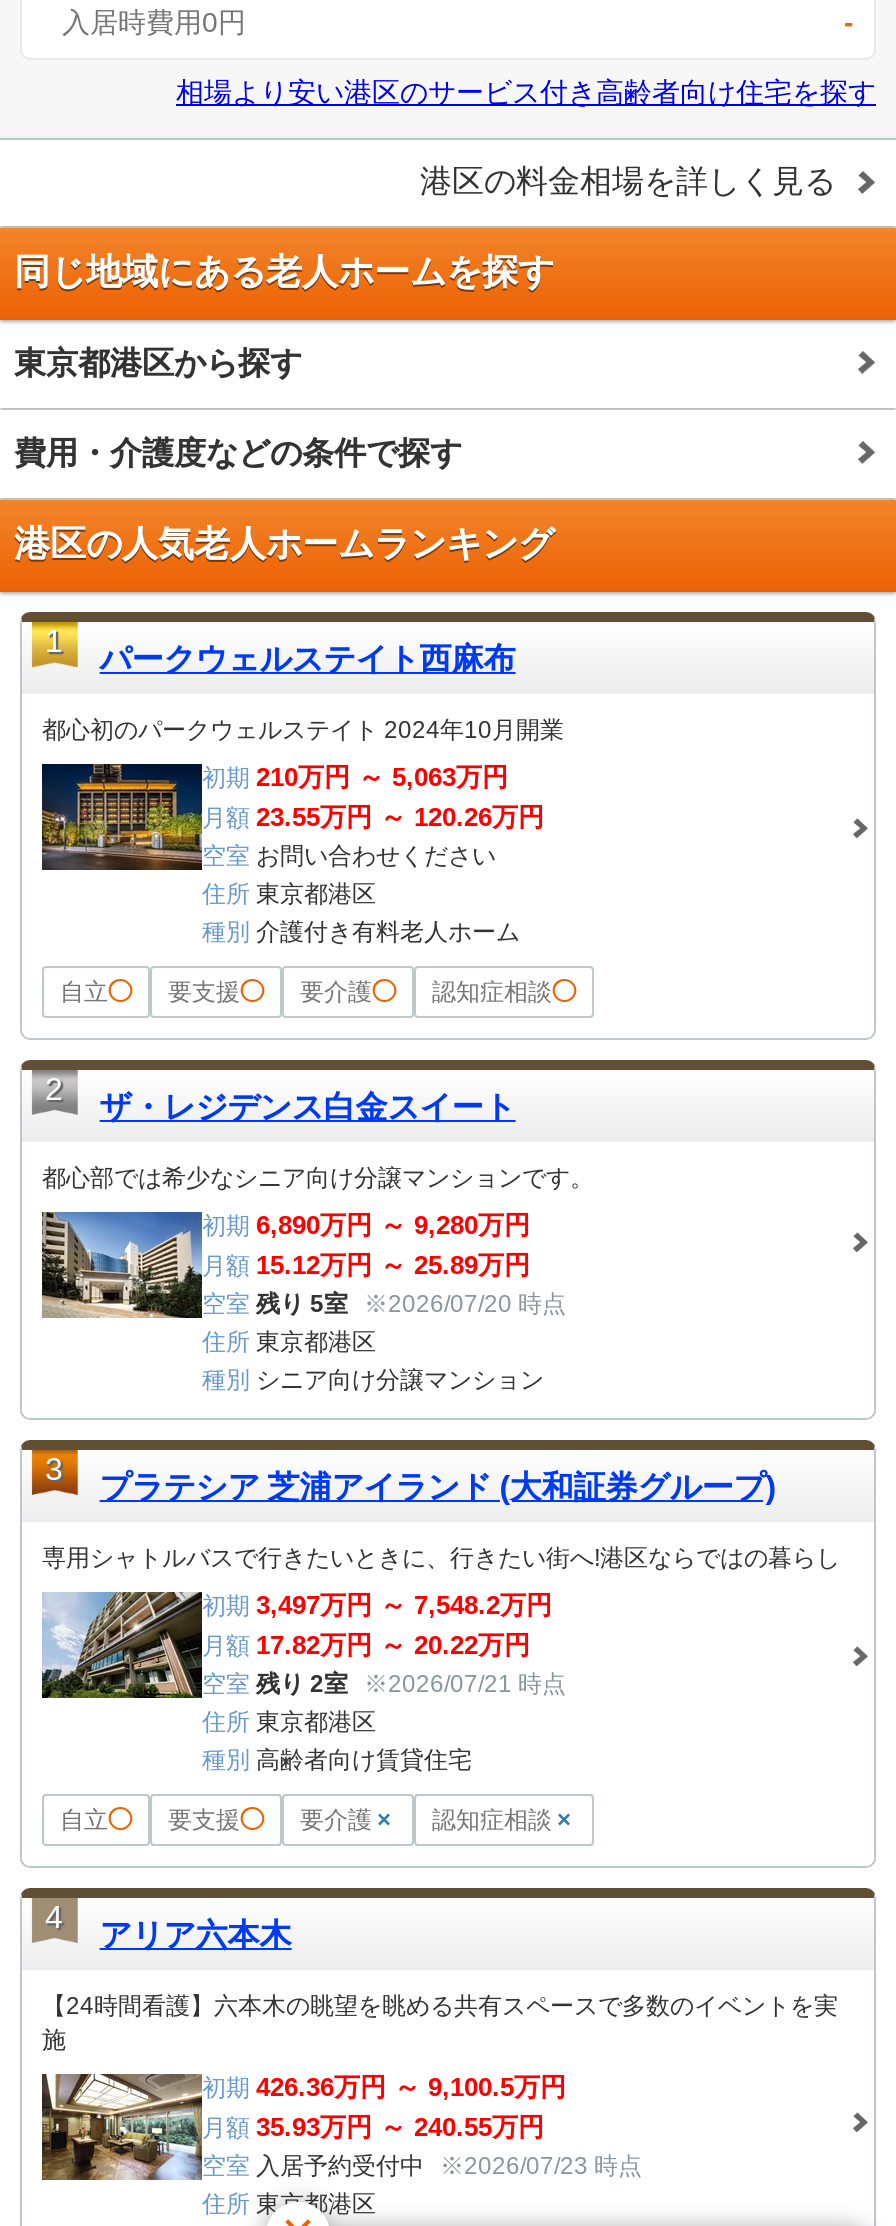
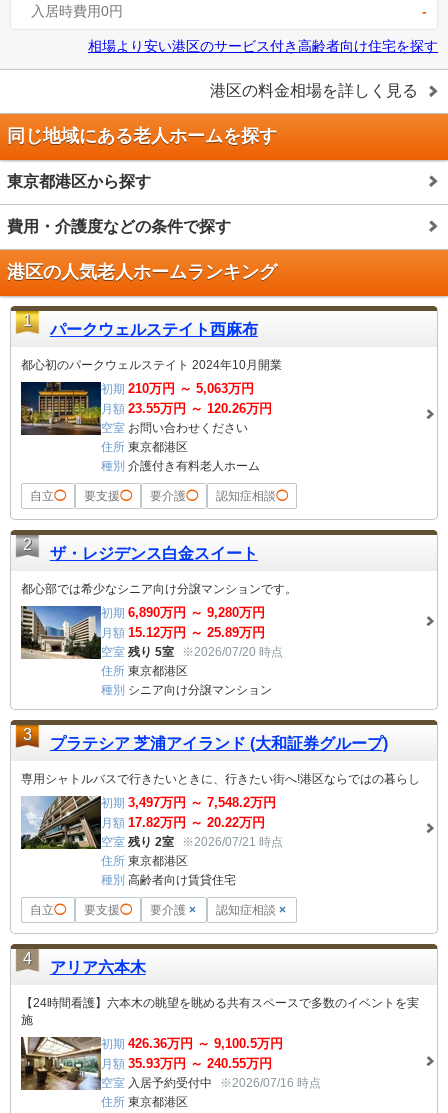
- 空室 入居予約受付中 ※2026/07/23 時点
+ 空室 入居予約受付中 ※2026/07/16 時点
